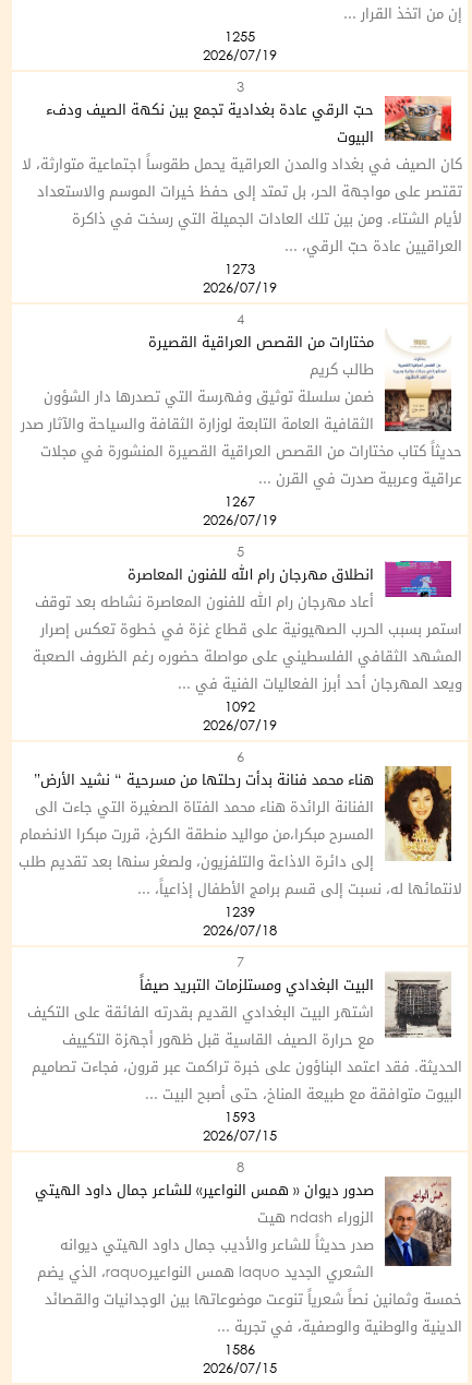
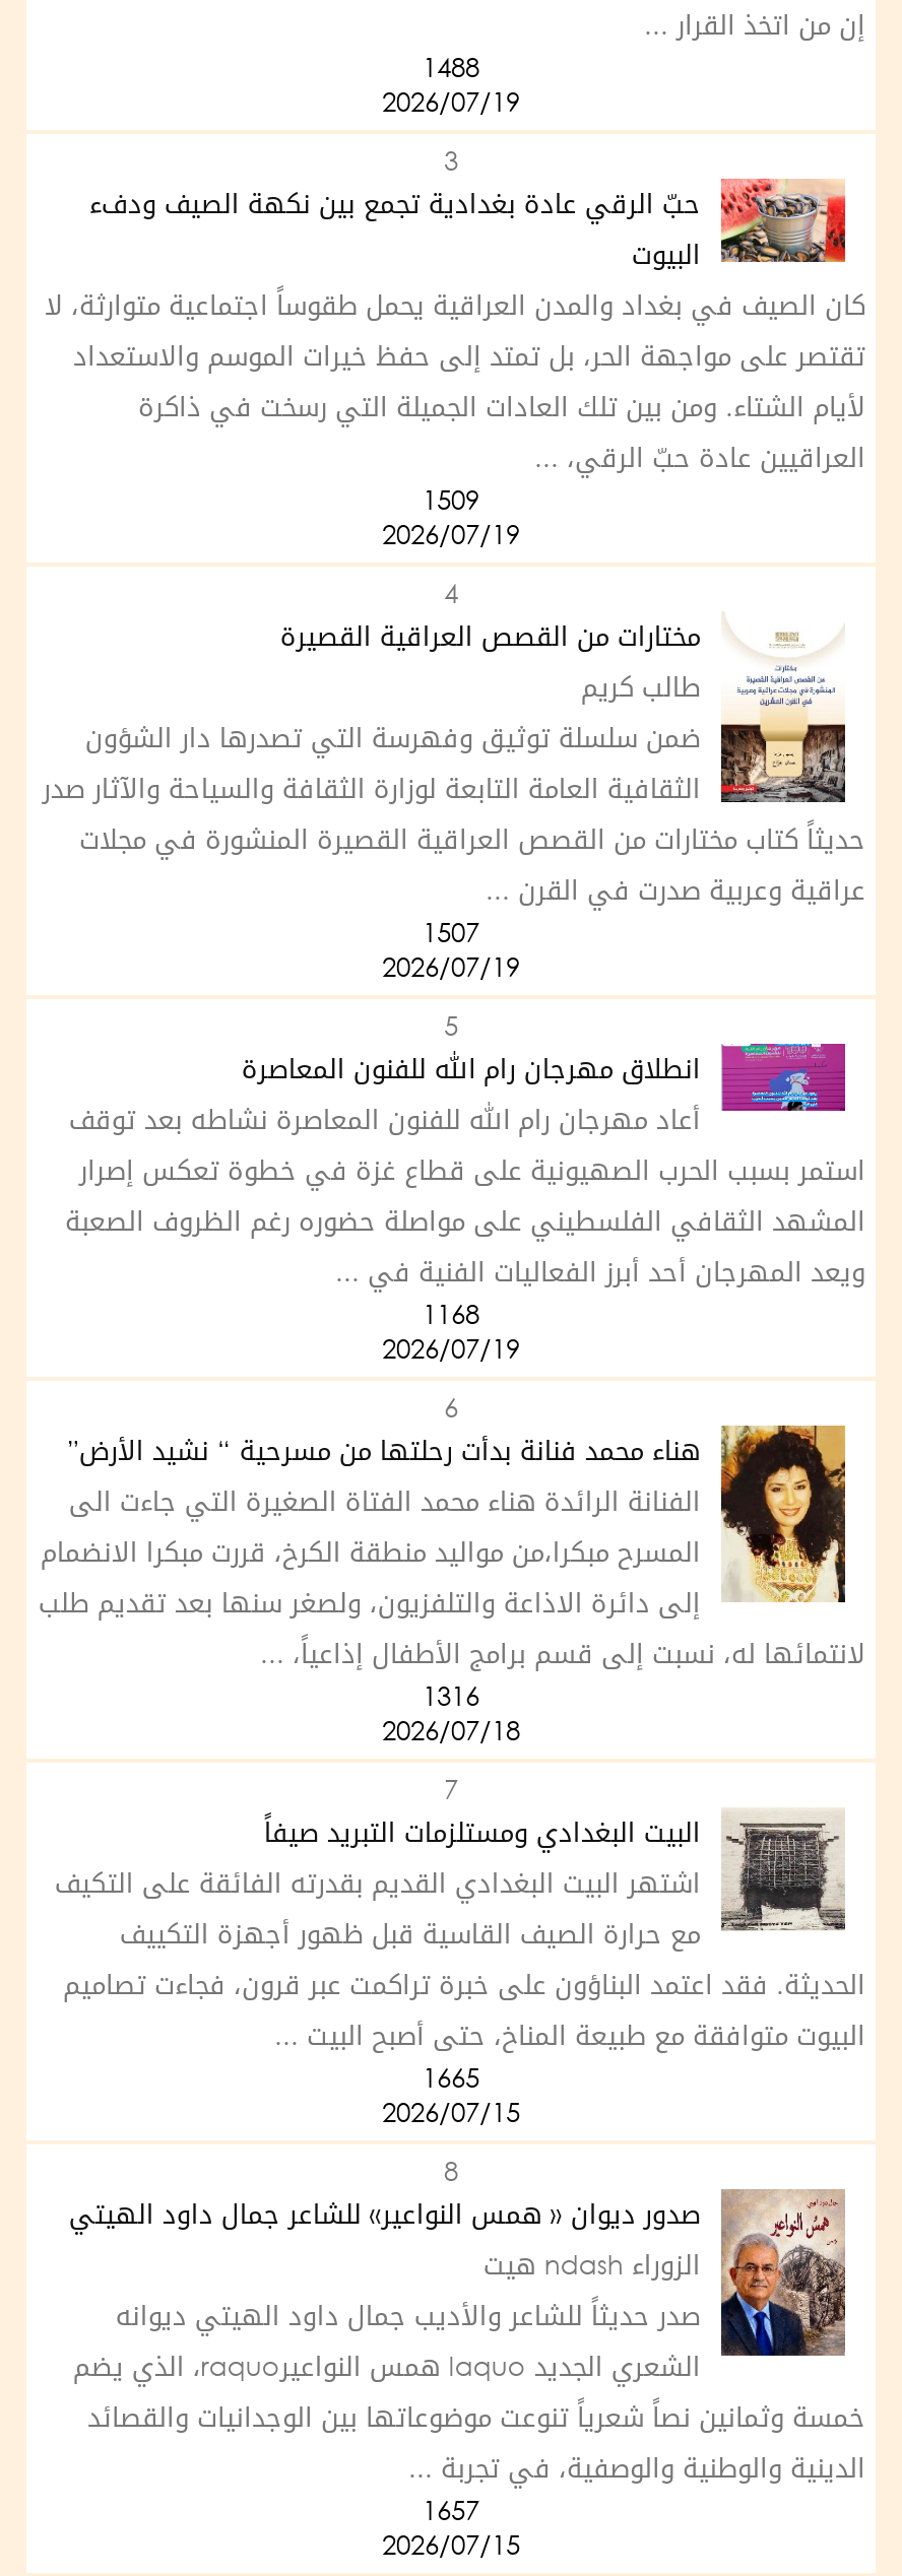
- 1255
+ 1488

- 1273
+ 1509

- 1267
+ 1507

- 1092
+ 1168

- 1239
+ 1316

- 1593
+ 1665

- 1586
+ 1657
